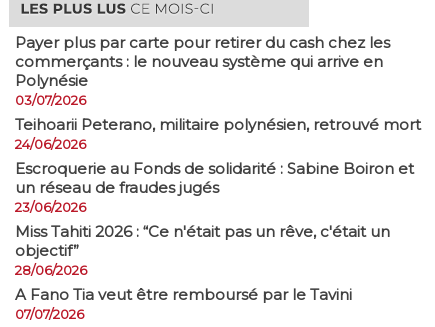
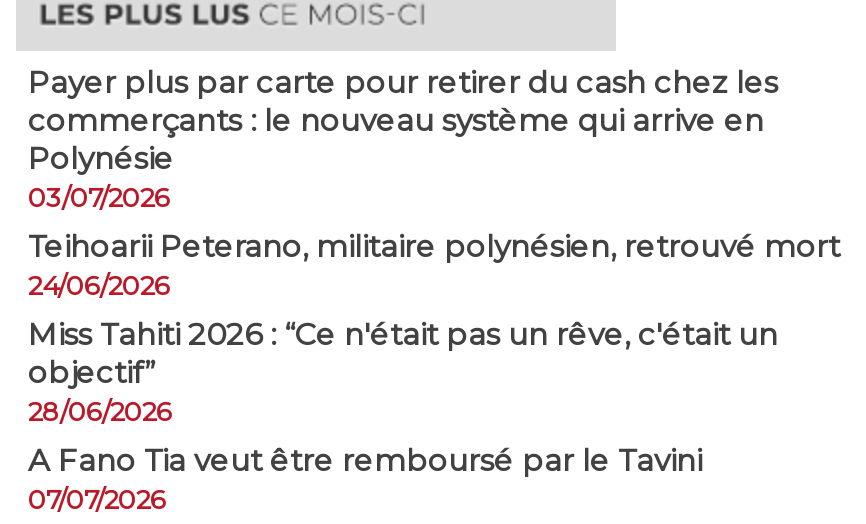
- Escroquerie au Fonds de solidarité : Sabine Boiron et
- un réseau de fraudes jugés
- 23/06/2026
